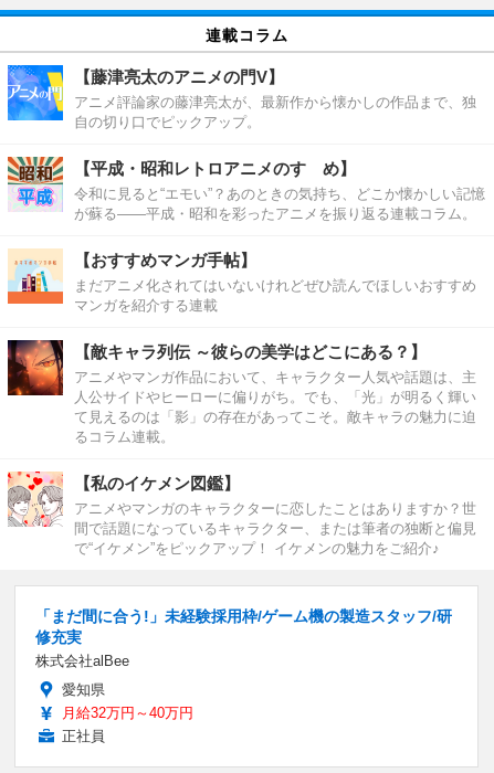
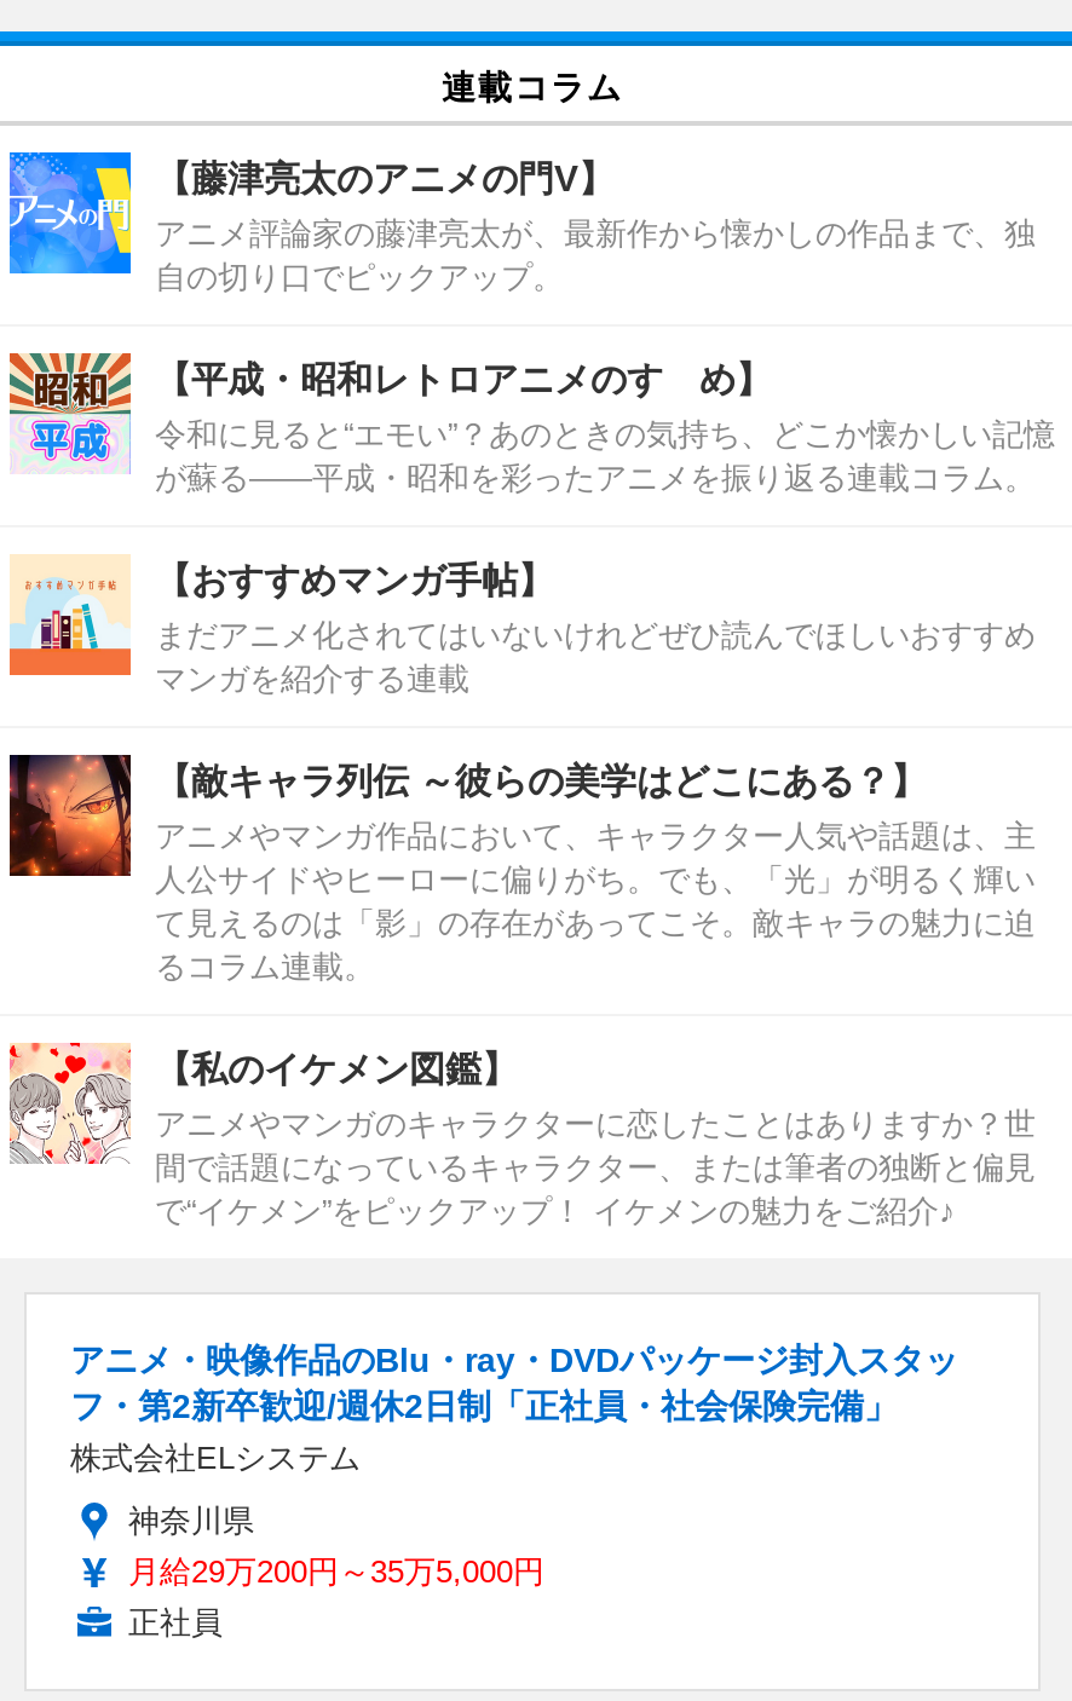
- 「まだ間に合う!」未経験採用枠/ゲーム機の製造スタッフ/研
- 修充実
- 株式会社alBee
+ アニメ・映像作品のBlu・ray・DVDパッケージ封入スタッ
+ フ・第2新卒歓迎/週休2日制「正社員・社会保険完備」
+ 株式会社ELシステム

- 愛知県
- 月給32万円～40万円
+ 神奈川県
+ 月給29万200円～35万5,000円
